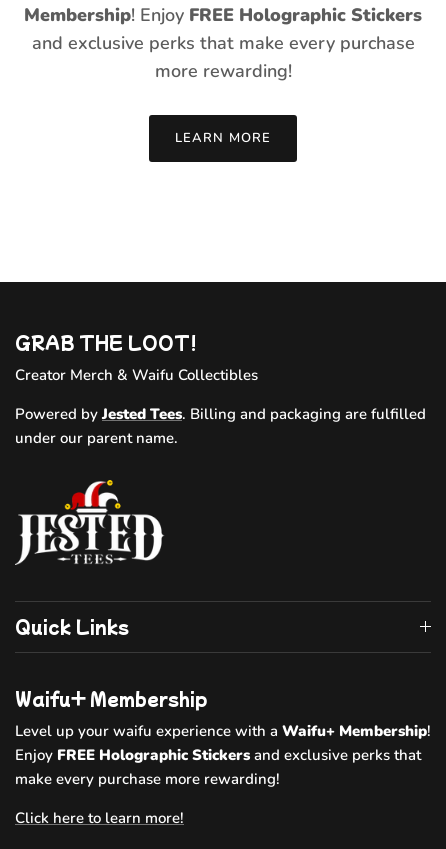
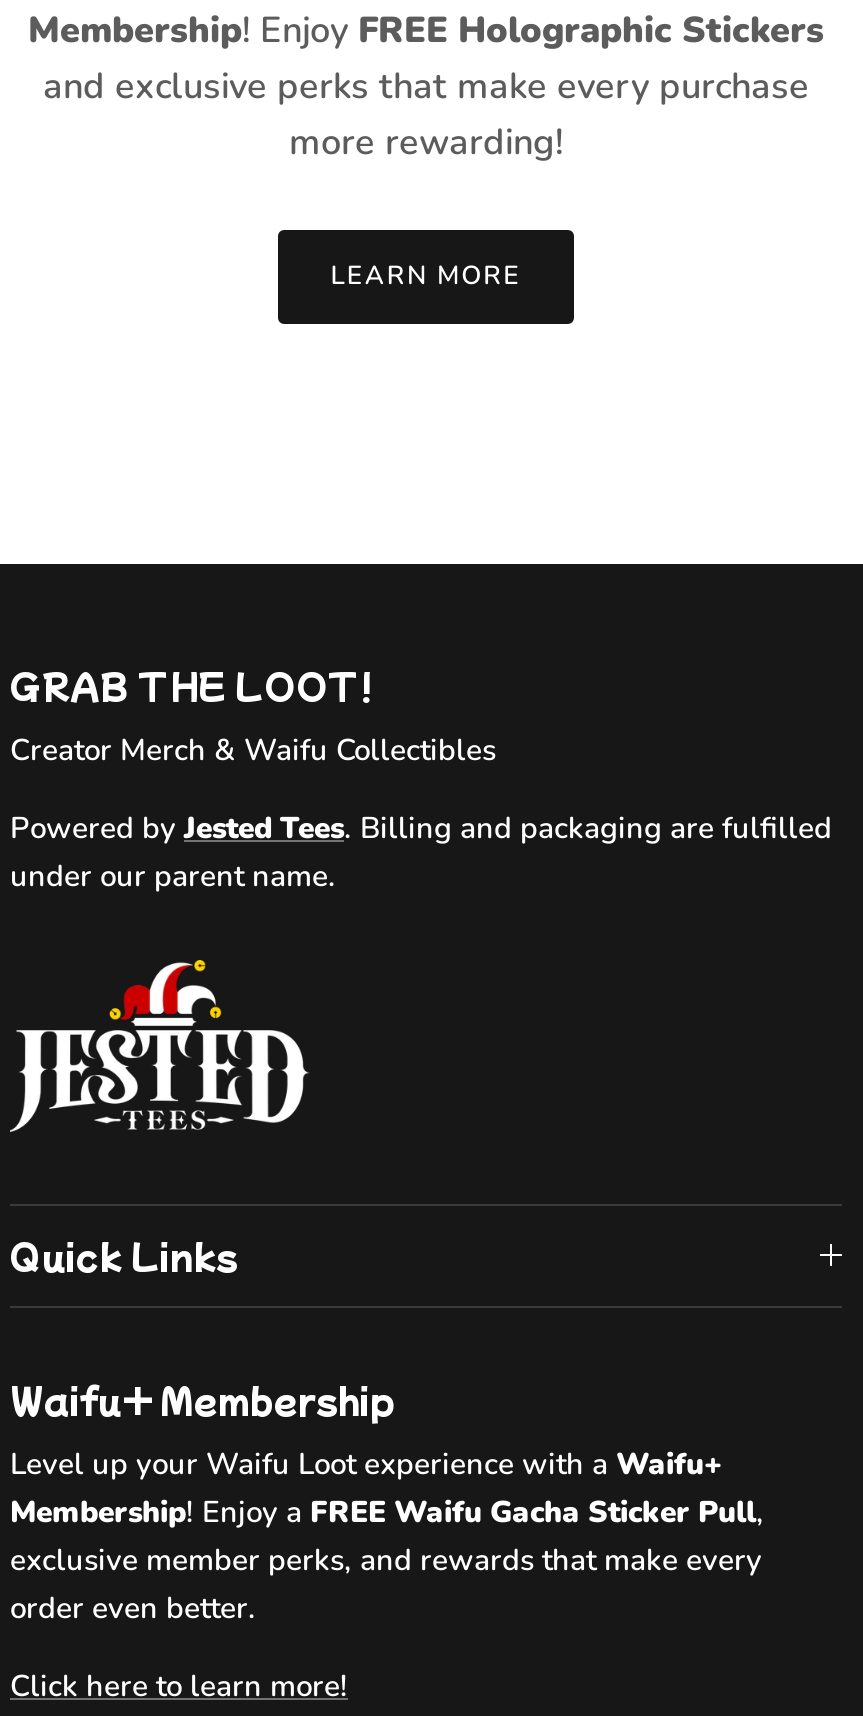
- Level up your waifu experience with a Waifu+ Membership!
- Enjoy FREE Holographic Stickers and exclusive perks that
- make every purchase more rewarding!
+ Level up your Waifu Loot experience with a Waifu+
+ Membership! Enjoy a FREE Waifu Gacha Sticker Pull,
+ exclusive member perks, and rewards that make every
+ order even better.
